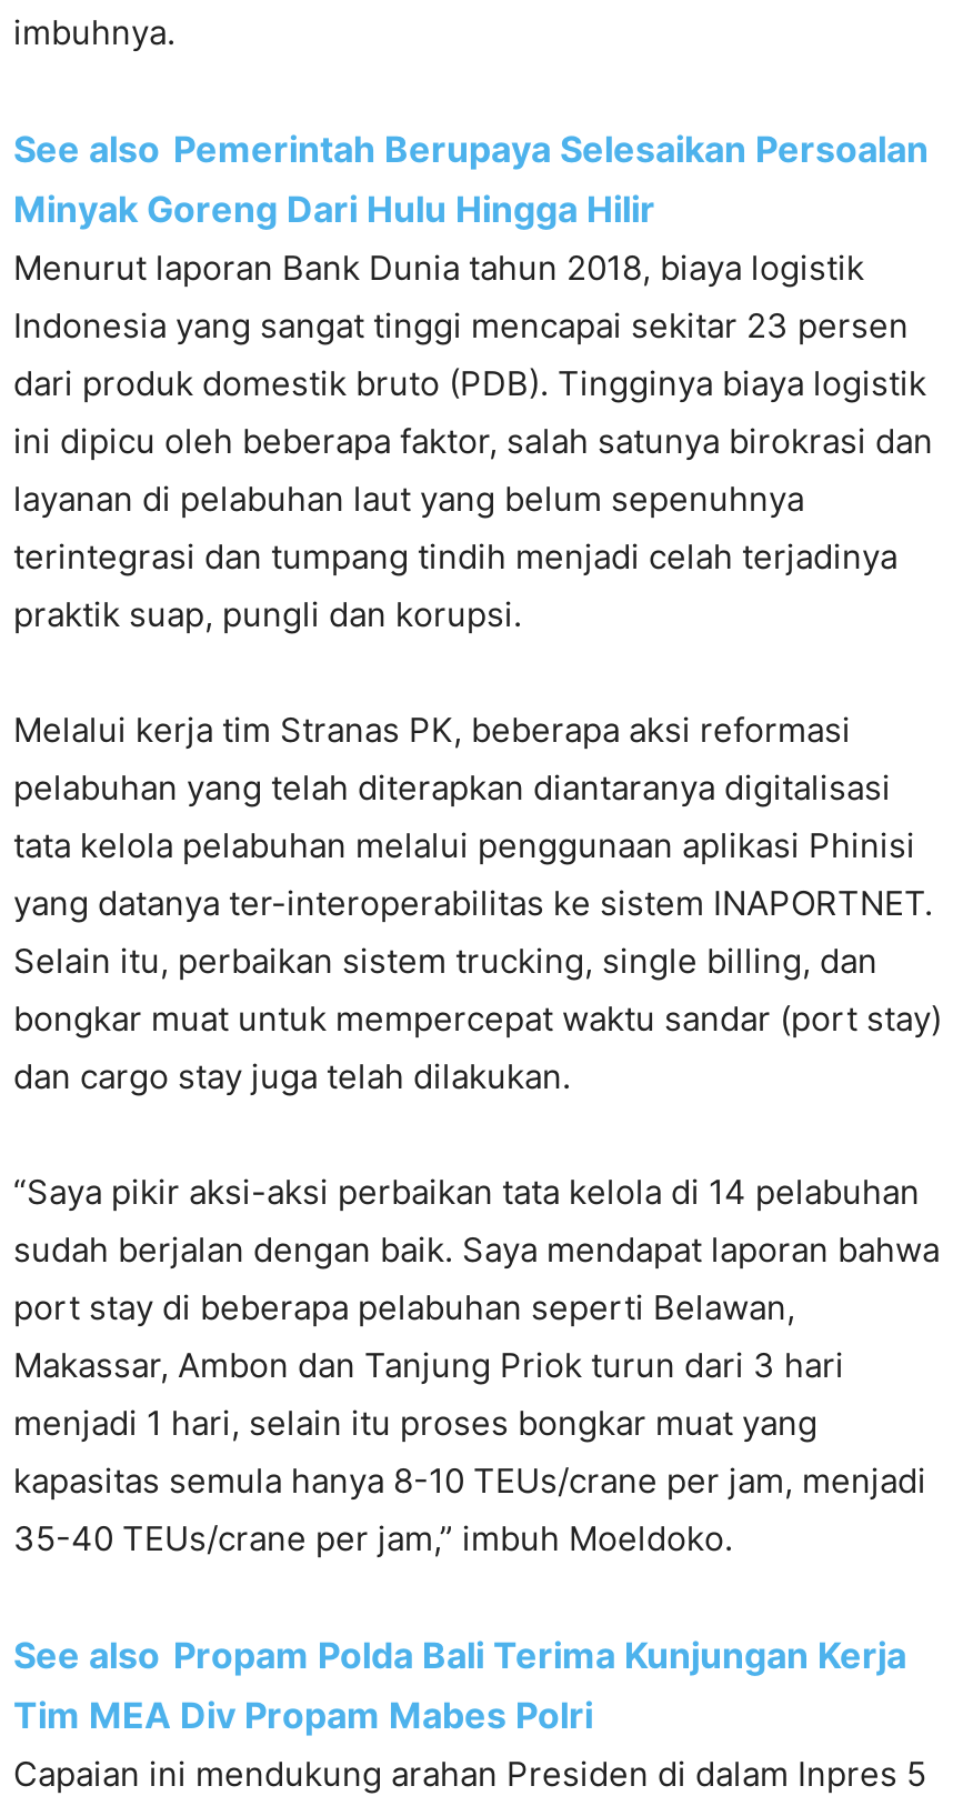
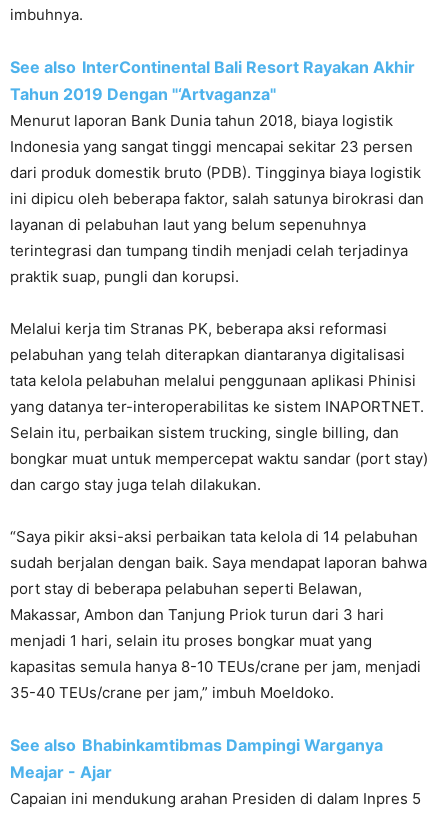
- See also Pemerintah Berupaya Selesaikan Persoalan
- Minyak Goreng Dari Hulu Hingga Hilir
+ See also InterContinental Bali Resort Rayakan Akhir
+ Tahun 2019 Dengan "‘Artvaganza"

- See also Propam Polda Bali Terima Kunjungan Kerja
- Tim MEA Div Propam Mabes Polri
+ See also Bhabinkamtibmas Dampingi Warganya
+ Meajar - Ajar
